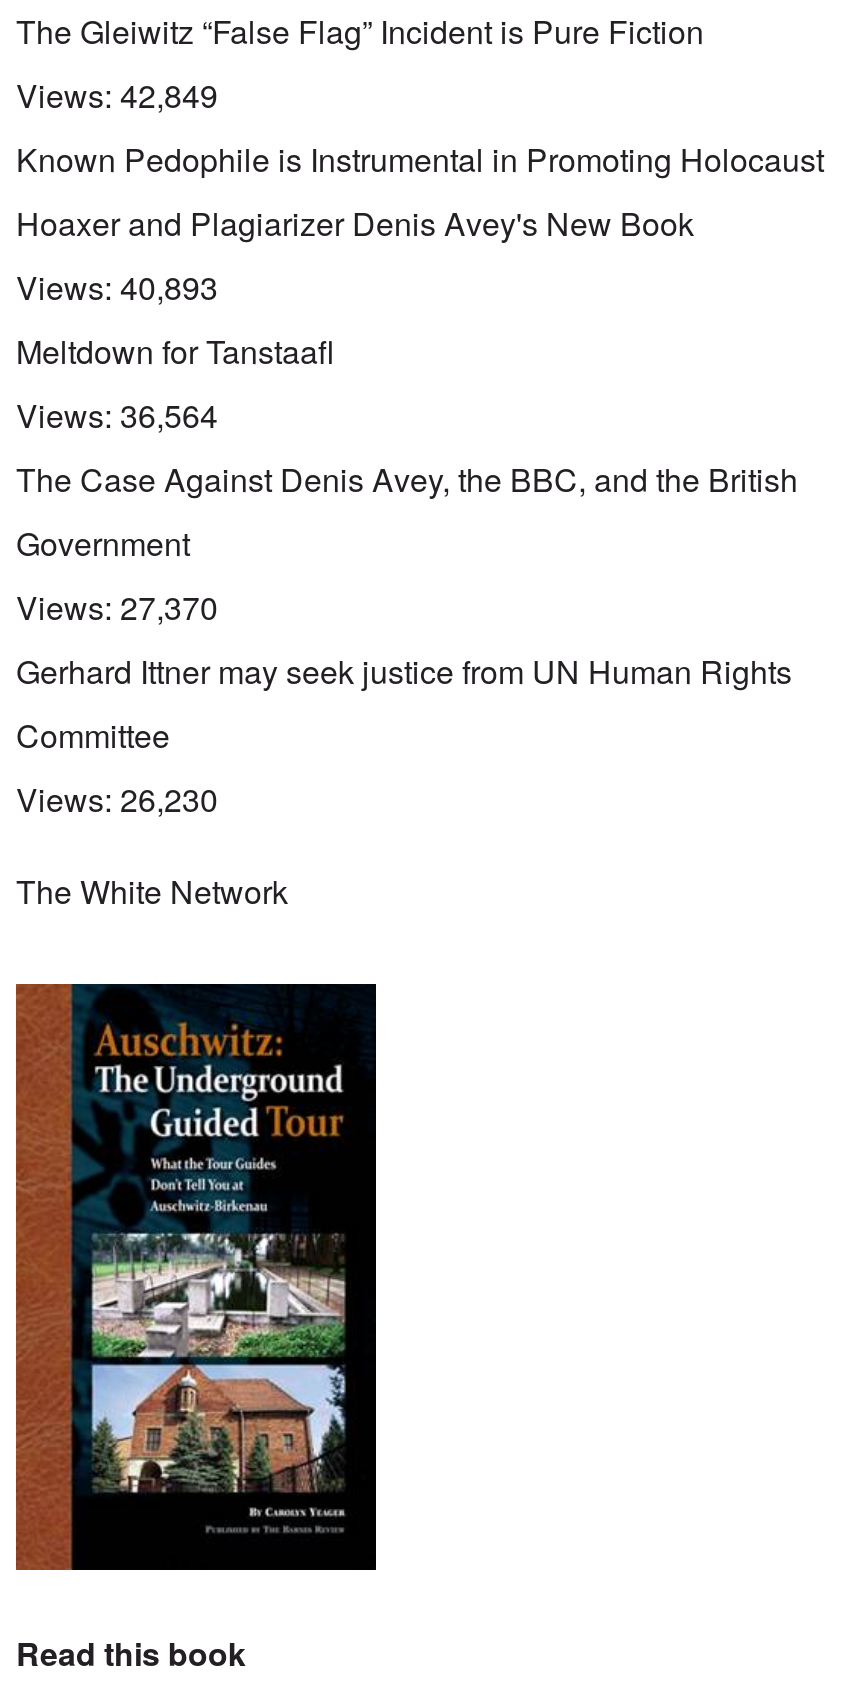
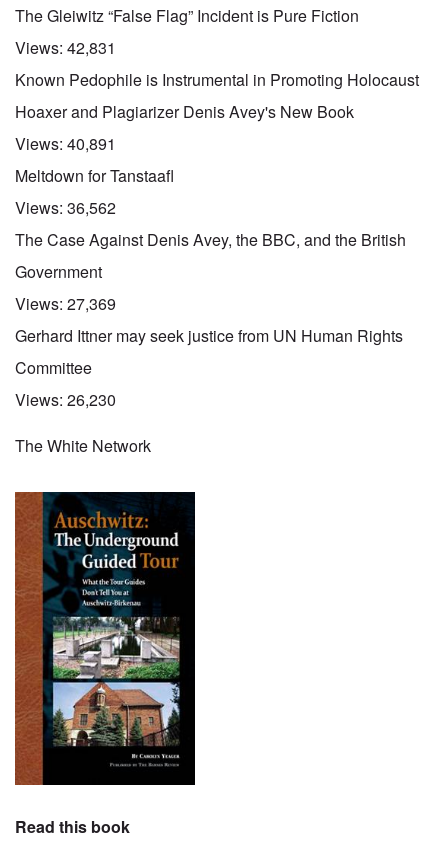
- Views: 42,849
+ Views: 42,831

- Views: 40,893
+ Views: 40,891

- Views: 36,564
+ Views: 36,562

- Views: 27,370
+ Views: 27,369
